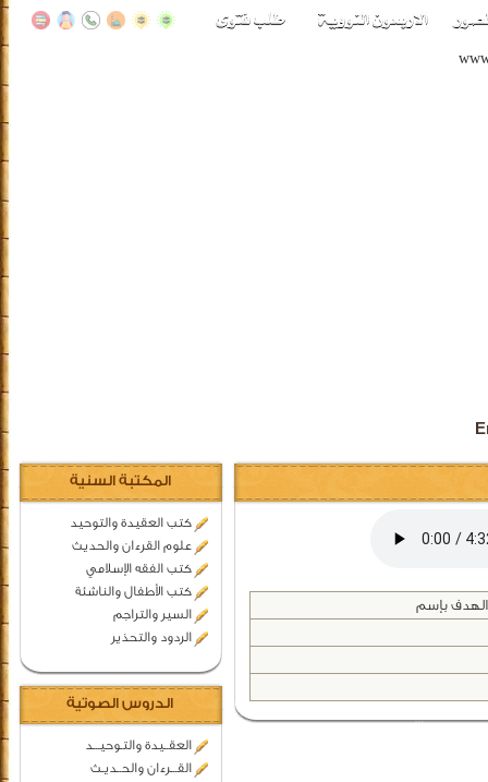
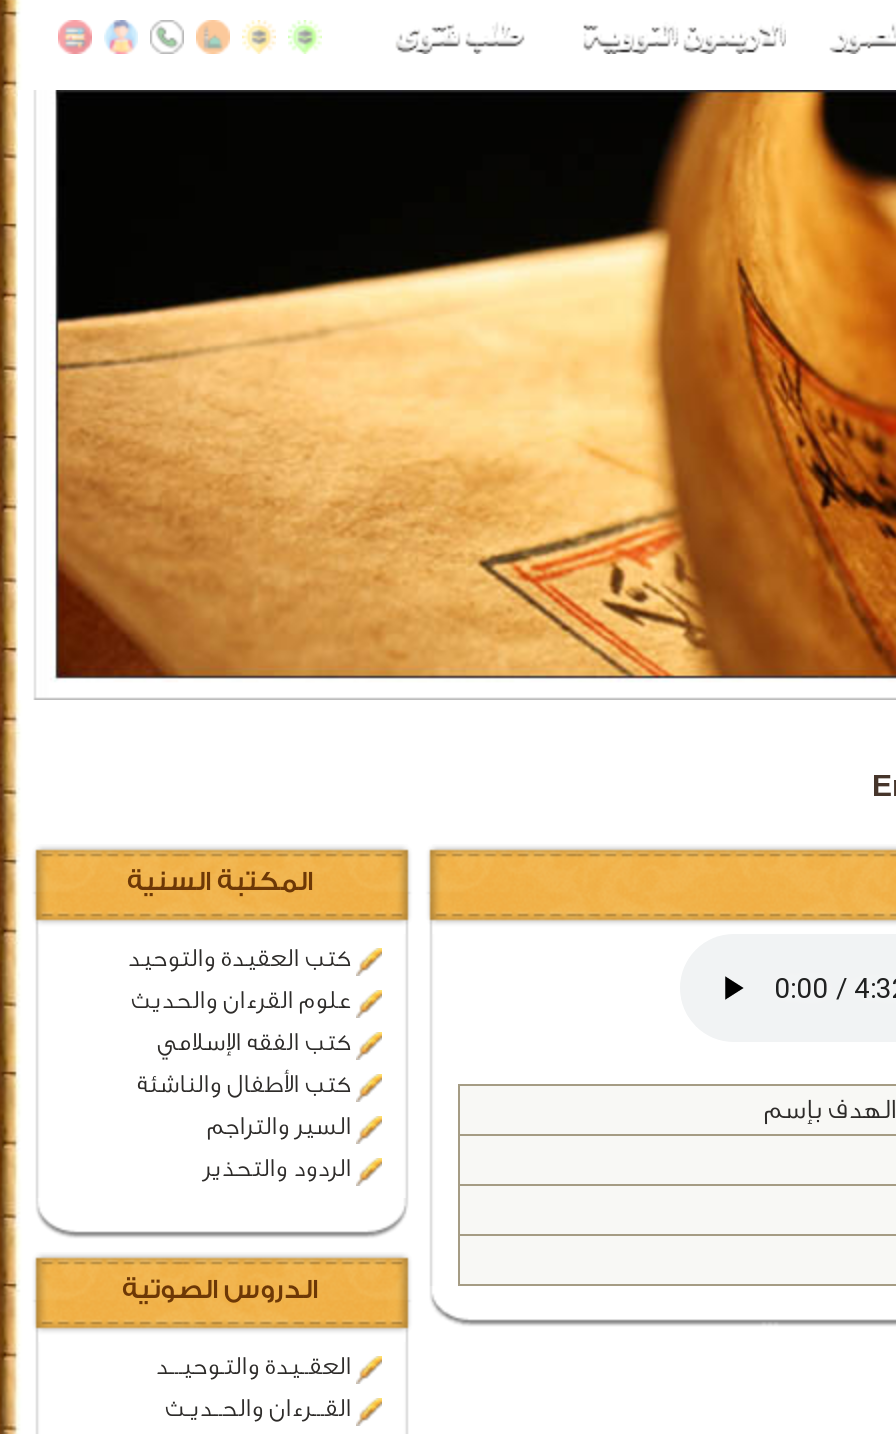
+ [image]
